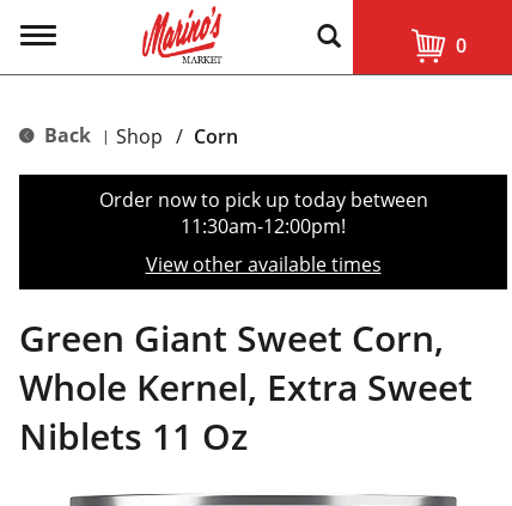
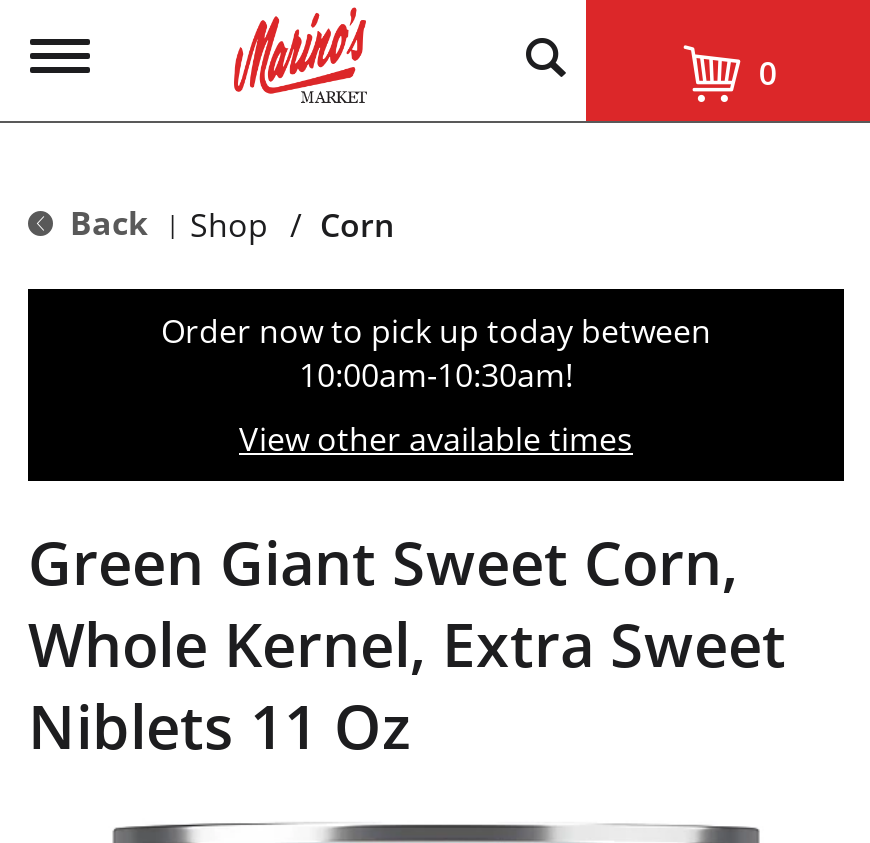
- 11:30am-12:00pm!
+ 10:00am-10:30am!
